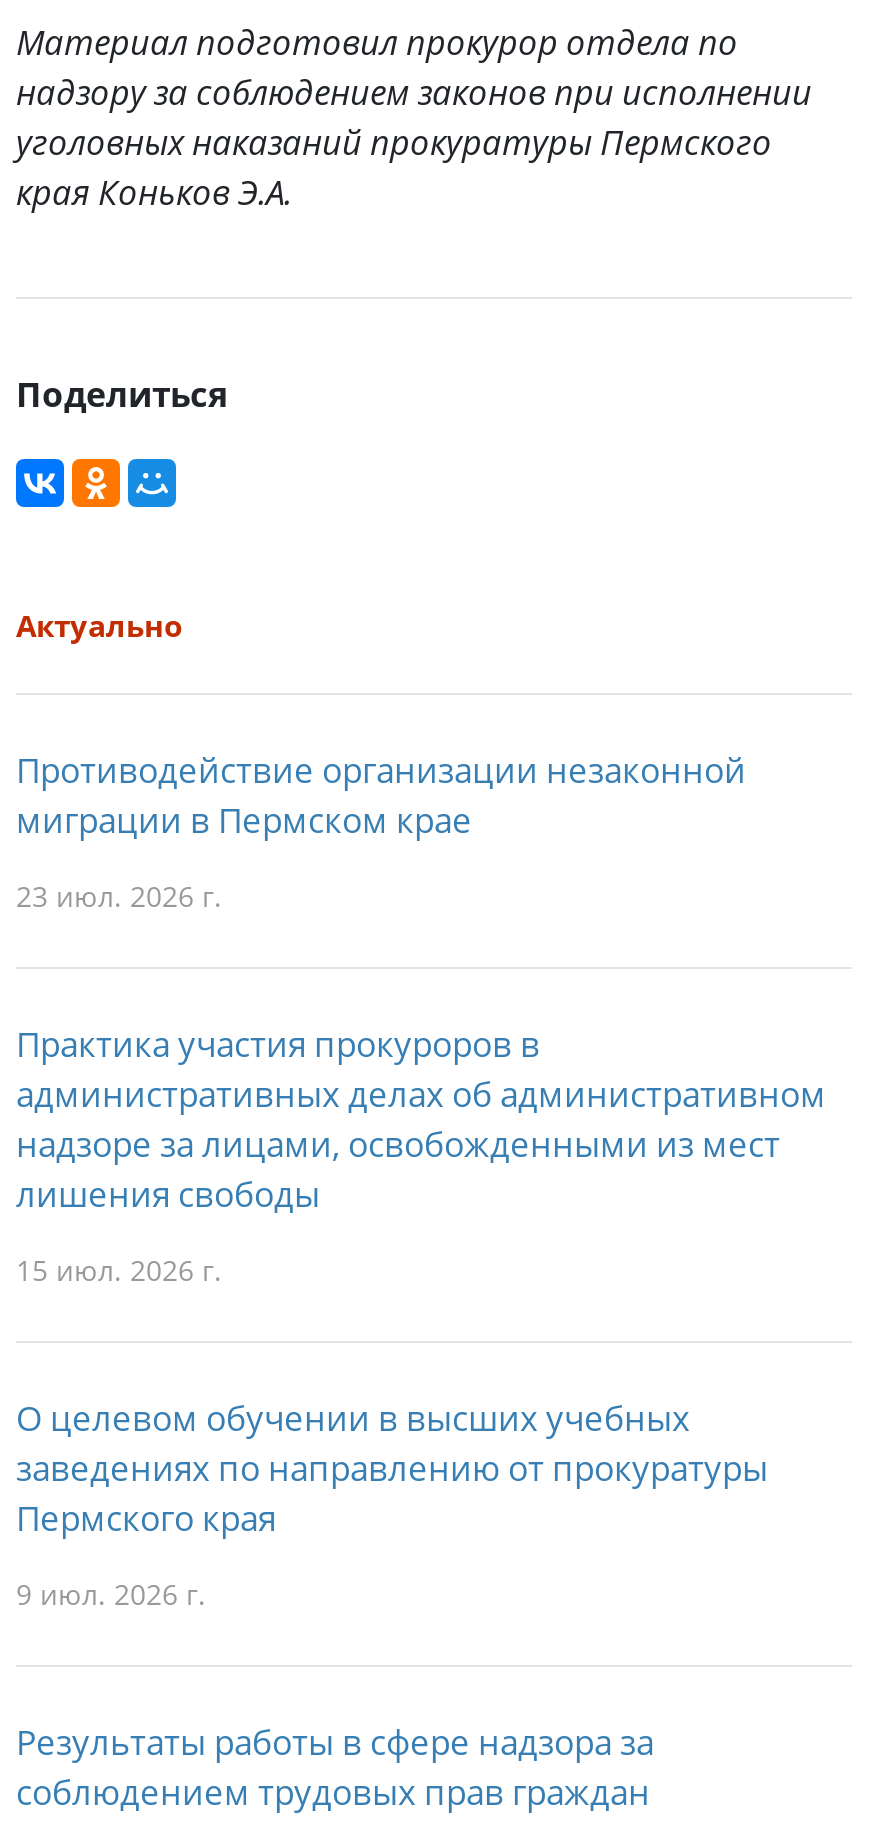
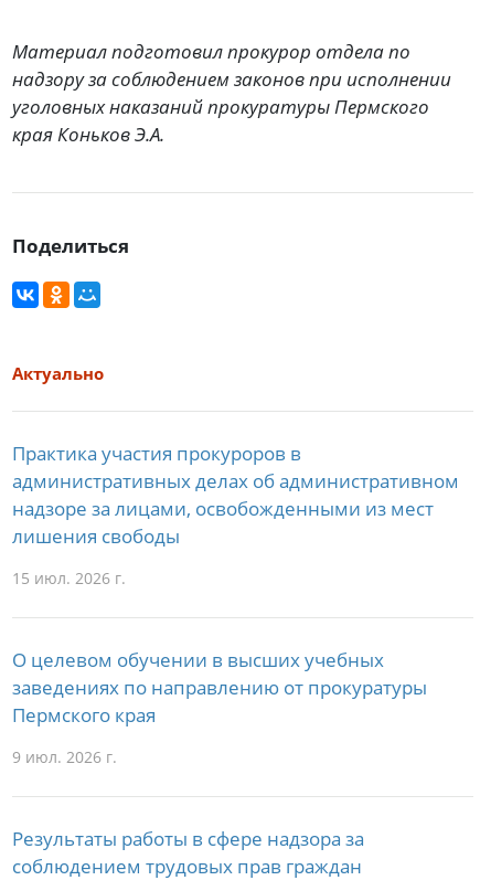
- Противодействие организации незаконной
- миграции в Пермском крае
- 23 июл. 2026 г.
